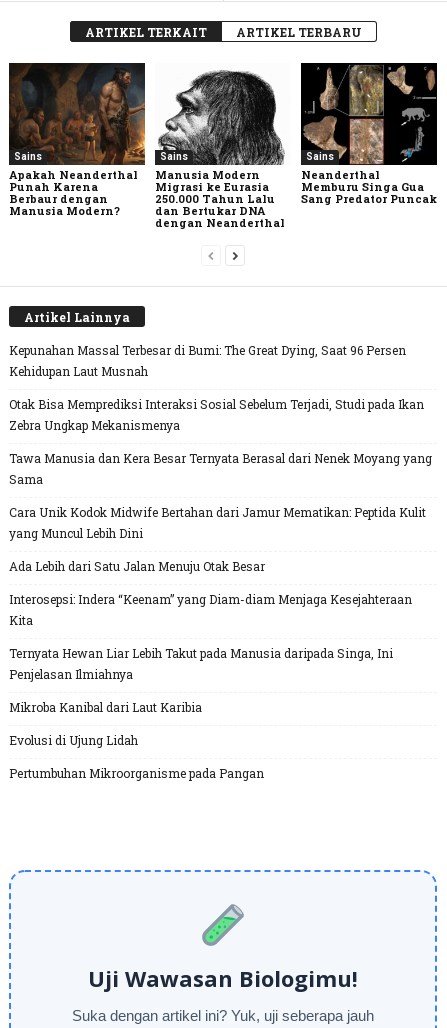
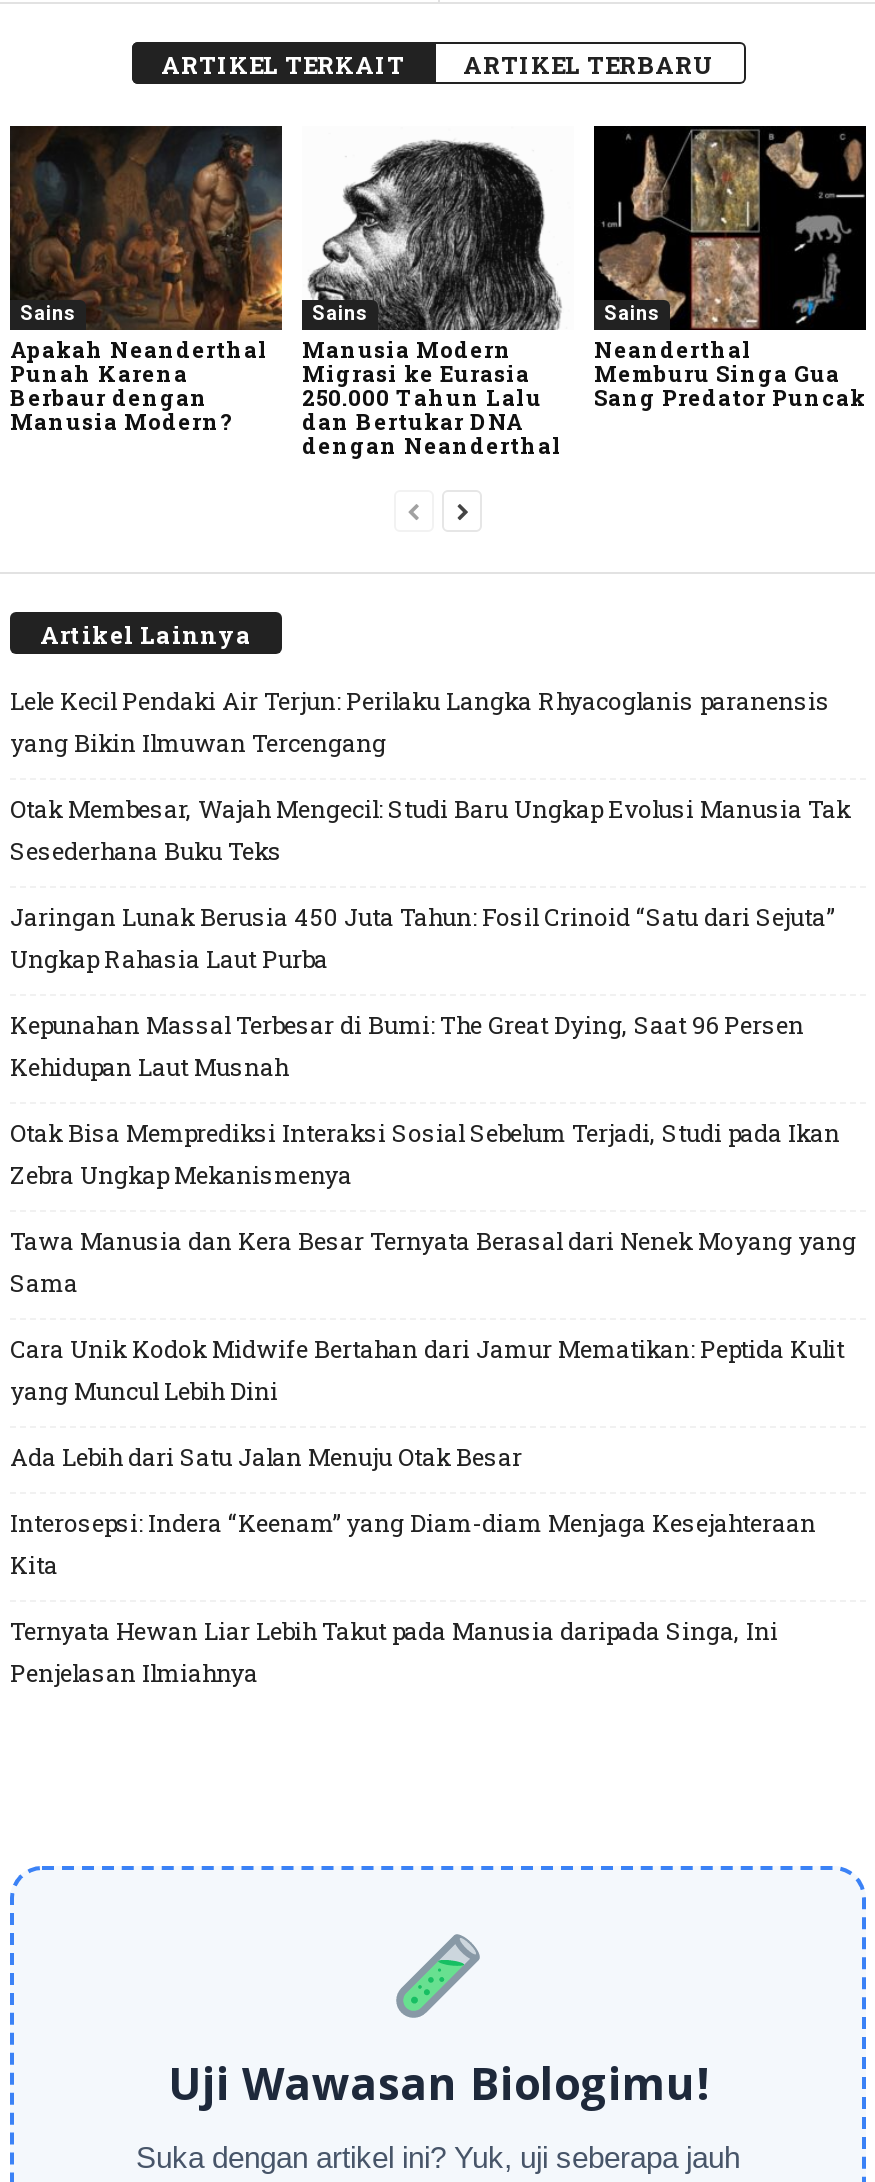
+ Lele Kecil Pendaki Air Terjun: Perilaku Langka Rhyacoglanis paranensis
+ yang Bikin Ilmuwan Tercengang
+ Otak Membesar, Wajah Mengecil: Studi Baru Ungkap Evolusi Manusia Tak
+ Sesederhana Buku Teks
+ Jaringan Lunak Berusia 450 Juta Tahun: Fosil Crinoid “Satu dari Sejuta”
+ Ungkap Rahasia Laut Purba

moved down: Kepunahan Massal Terbesar di Bumi: The Great Dying, Saat 96 Persen | Kehidupan Laut Musnah | Otak Bisa Memprediksi Interaksi Sosial Sebelum Terjadi, Studi pada Ikan | ... | Ternyata Hewan Liar Lebih Takut pada Manusia daripada Singa, Ini | Penjelasan Ilmiahnya

- Mikroba Kanibal dari Laut Karibia
- Evolusi di Ujung Lidah
- Pertumbuhan Mikroorganisme pada Pangan
